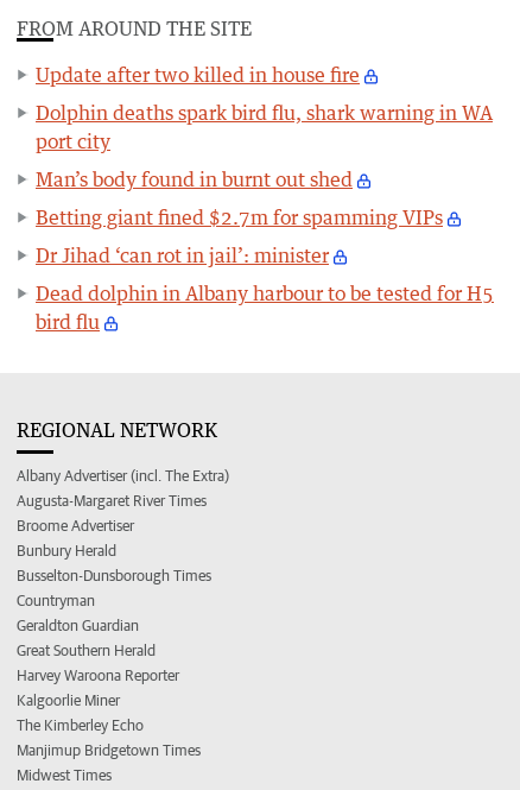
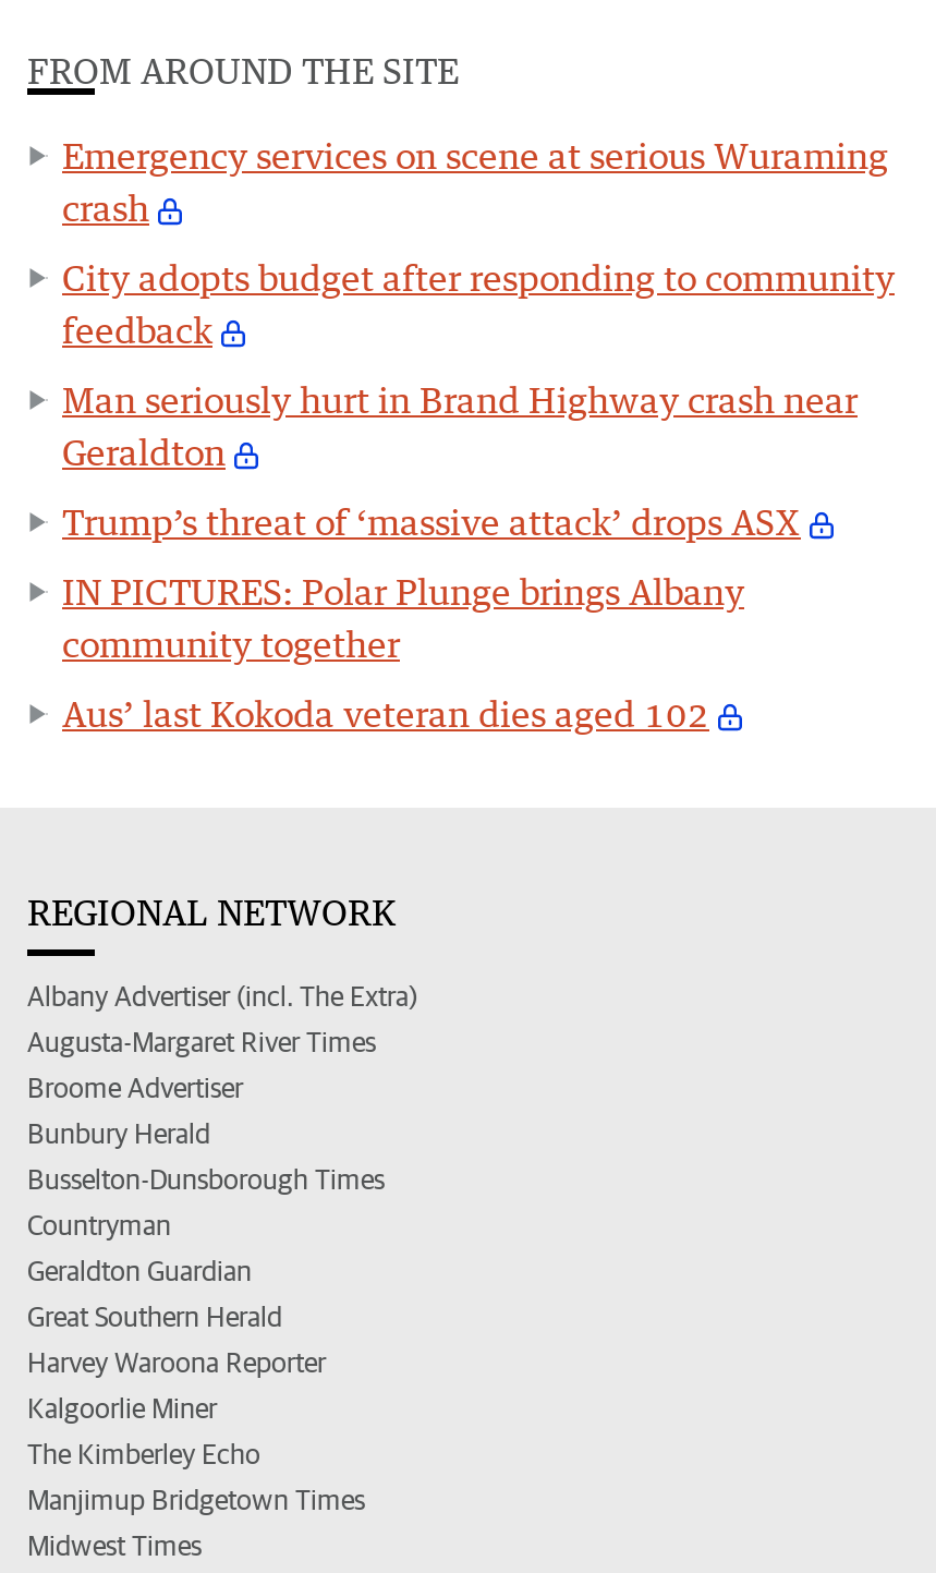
- Update after two killed in house fire
+ Emergency services on scene at serious Wuraming
+ crash

- Dolphin deaths spark bird flu, shark warning in WA
- port city
+ City adopts budget after responding to community
+ feedback

- Man’s body found in burnt out shed
+ Man seriously hurt in Brand Highway crash near
+ Geraldton

- Betting giant fined $2.7m for spamming VIPs
+ Trump’s threat of ‘massive attack’ drops ASX

- Dr Jihad ‘can rot in jail’: minister
+ IN PICTURES: Polar Plunge brings Albany
+ community together

- Dead dolphin in Albany harbour to be tested for H5
- bird flu
+ Aus’ last Kokoda veteran dies aged 102
